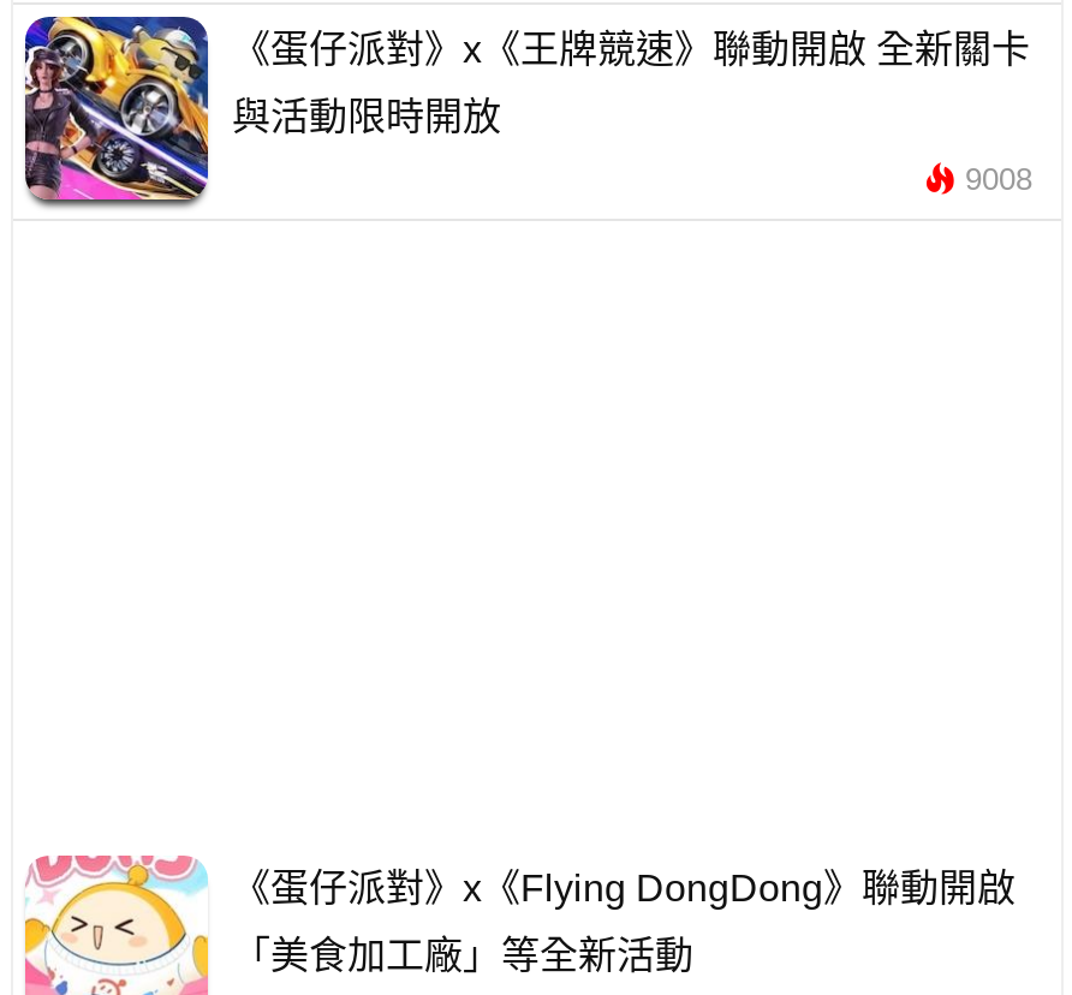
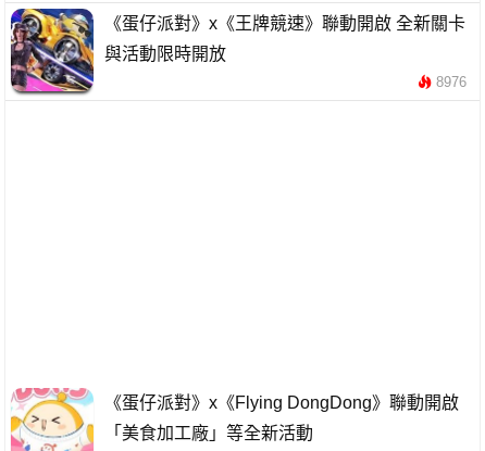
- 9008
+ 8976
